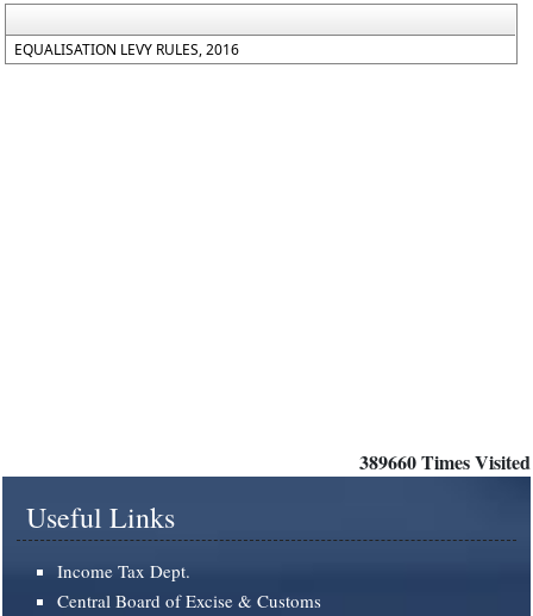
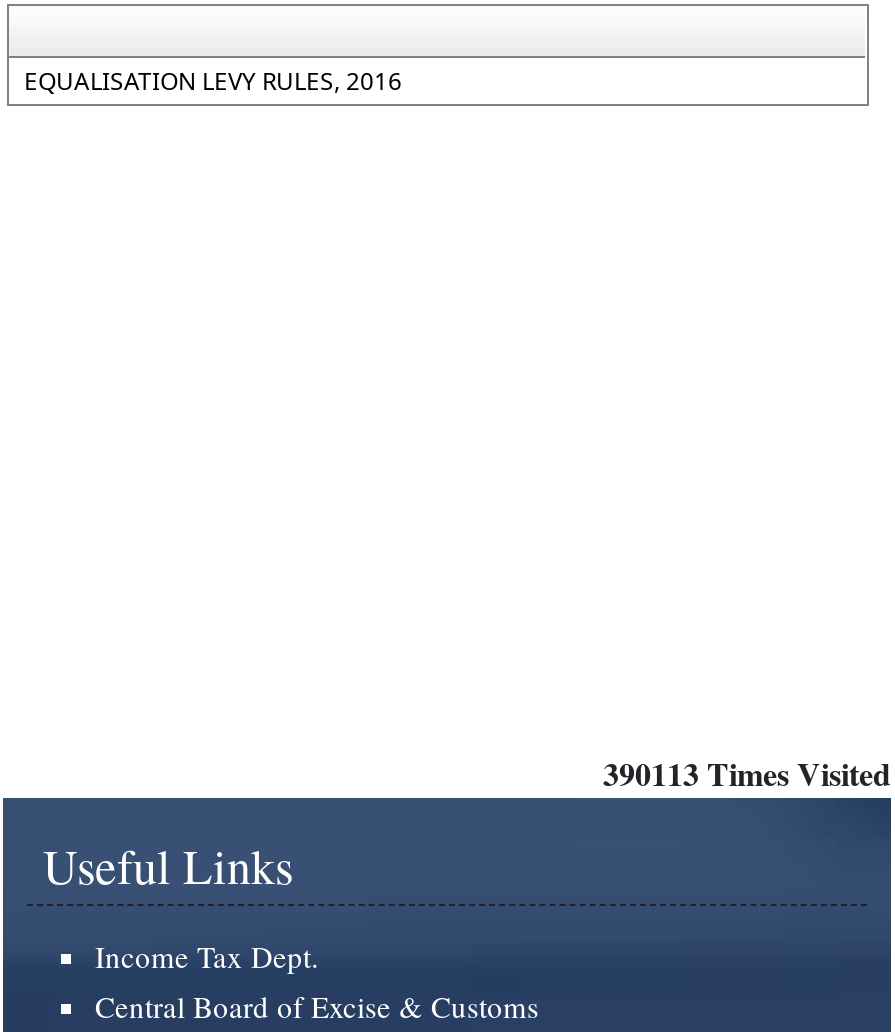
- 389660 Times Visited
+ 390113 Times Visited
